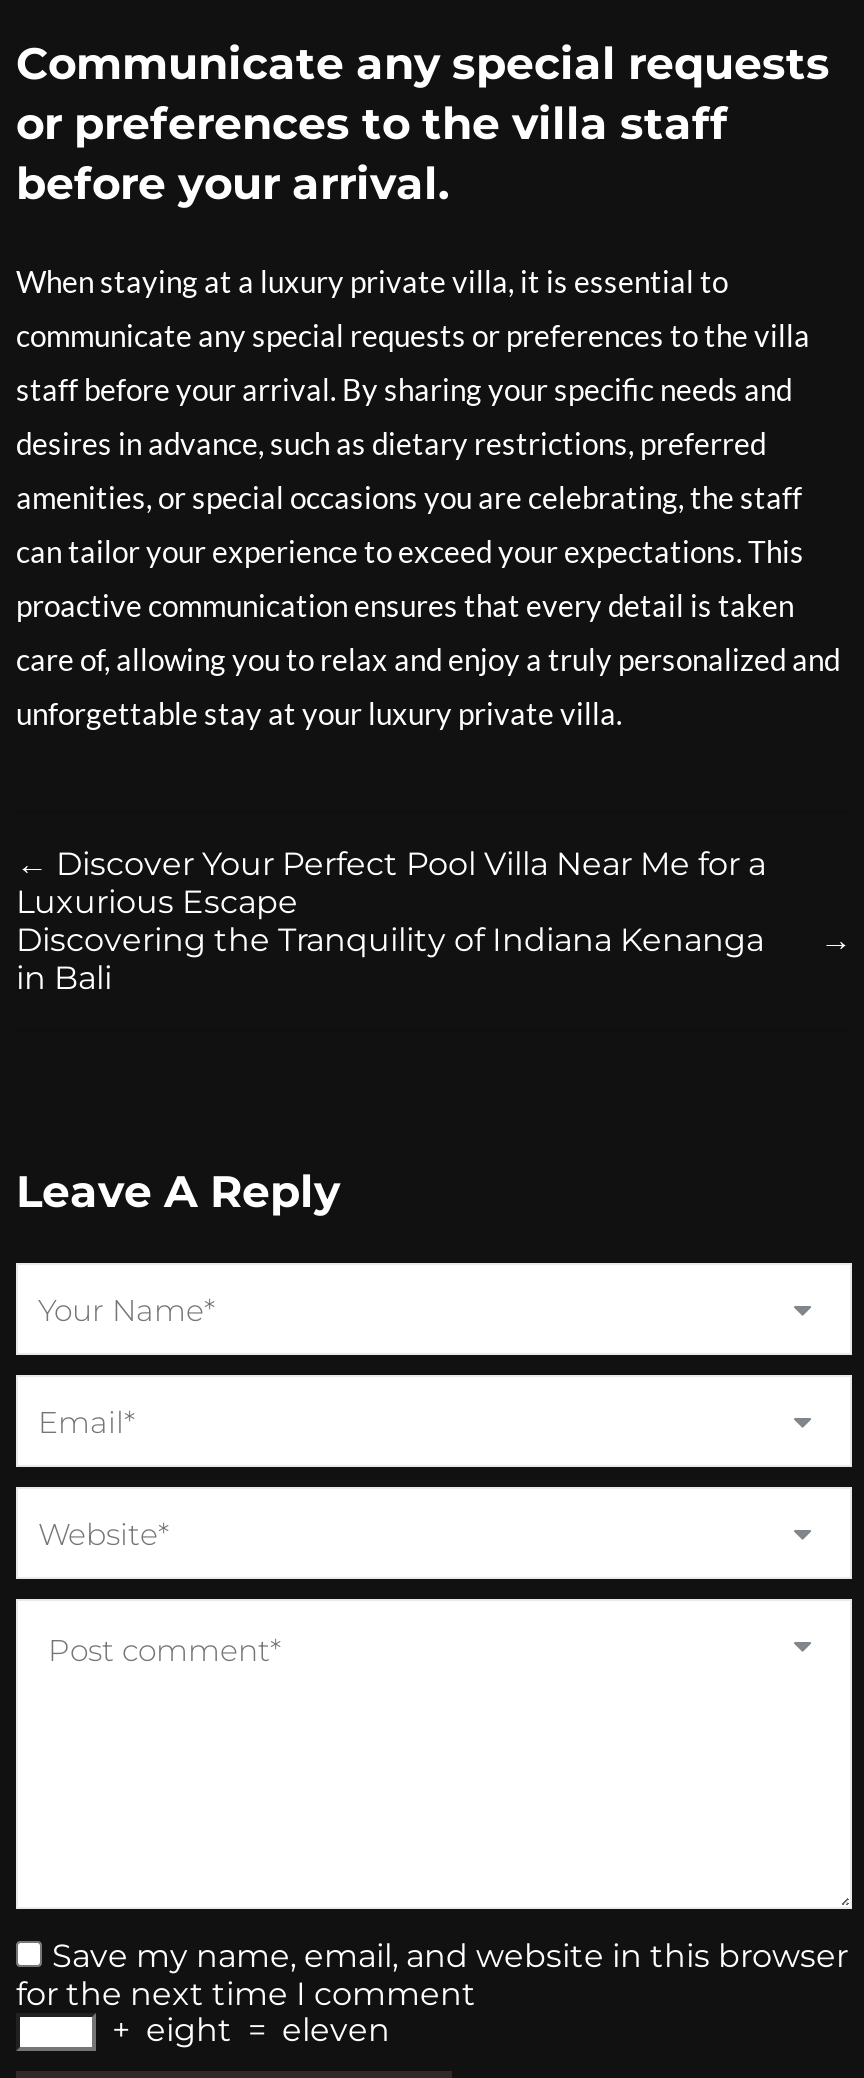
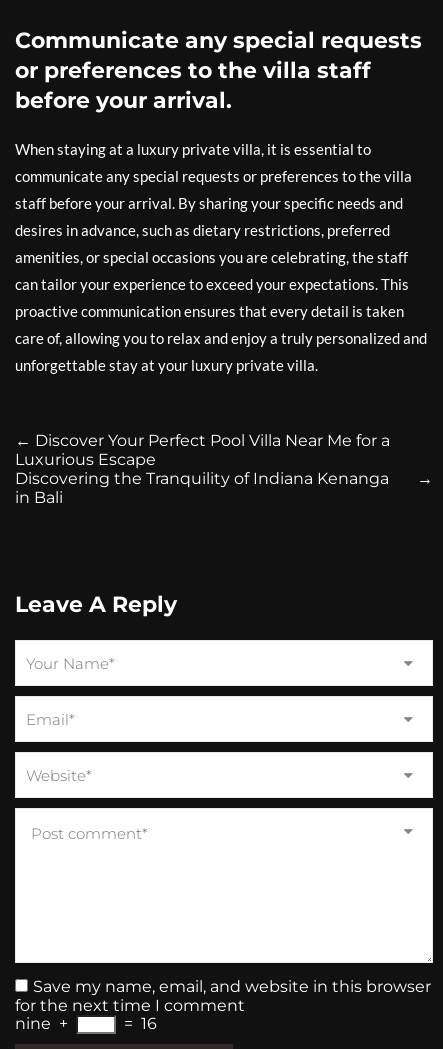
- + eight = eleven
+ nine +
+ = 16
